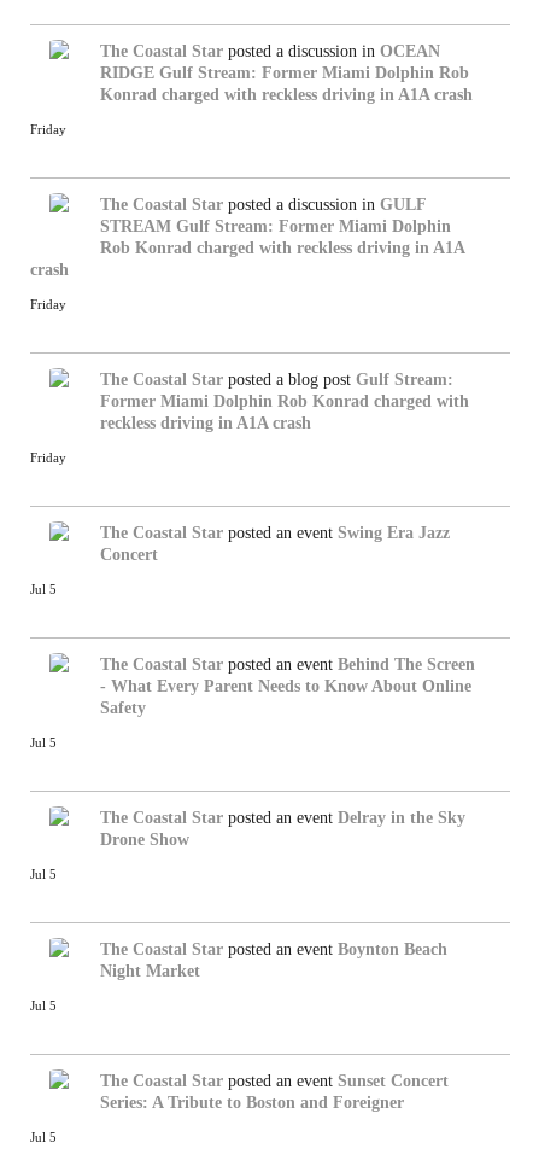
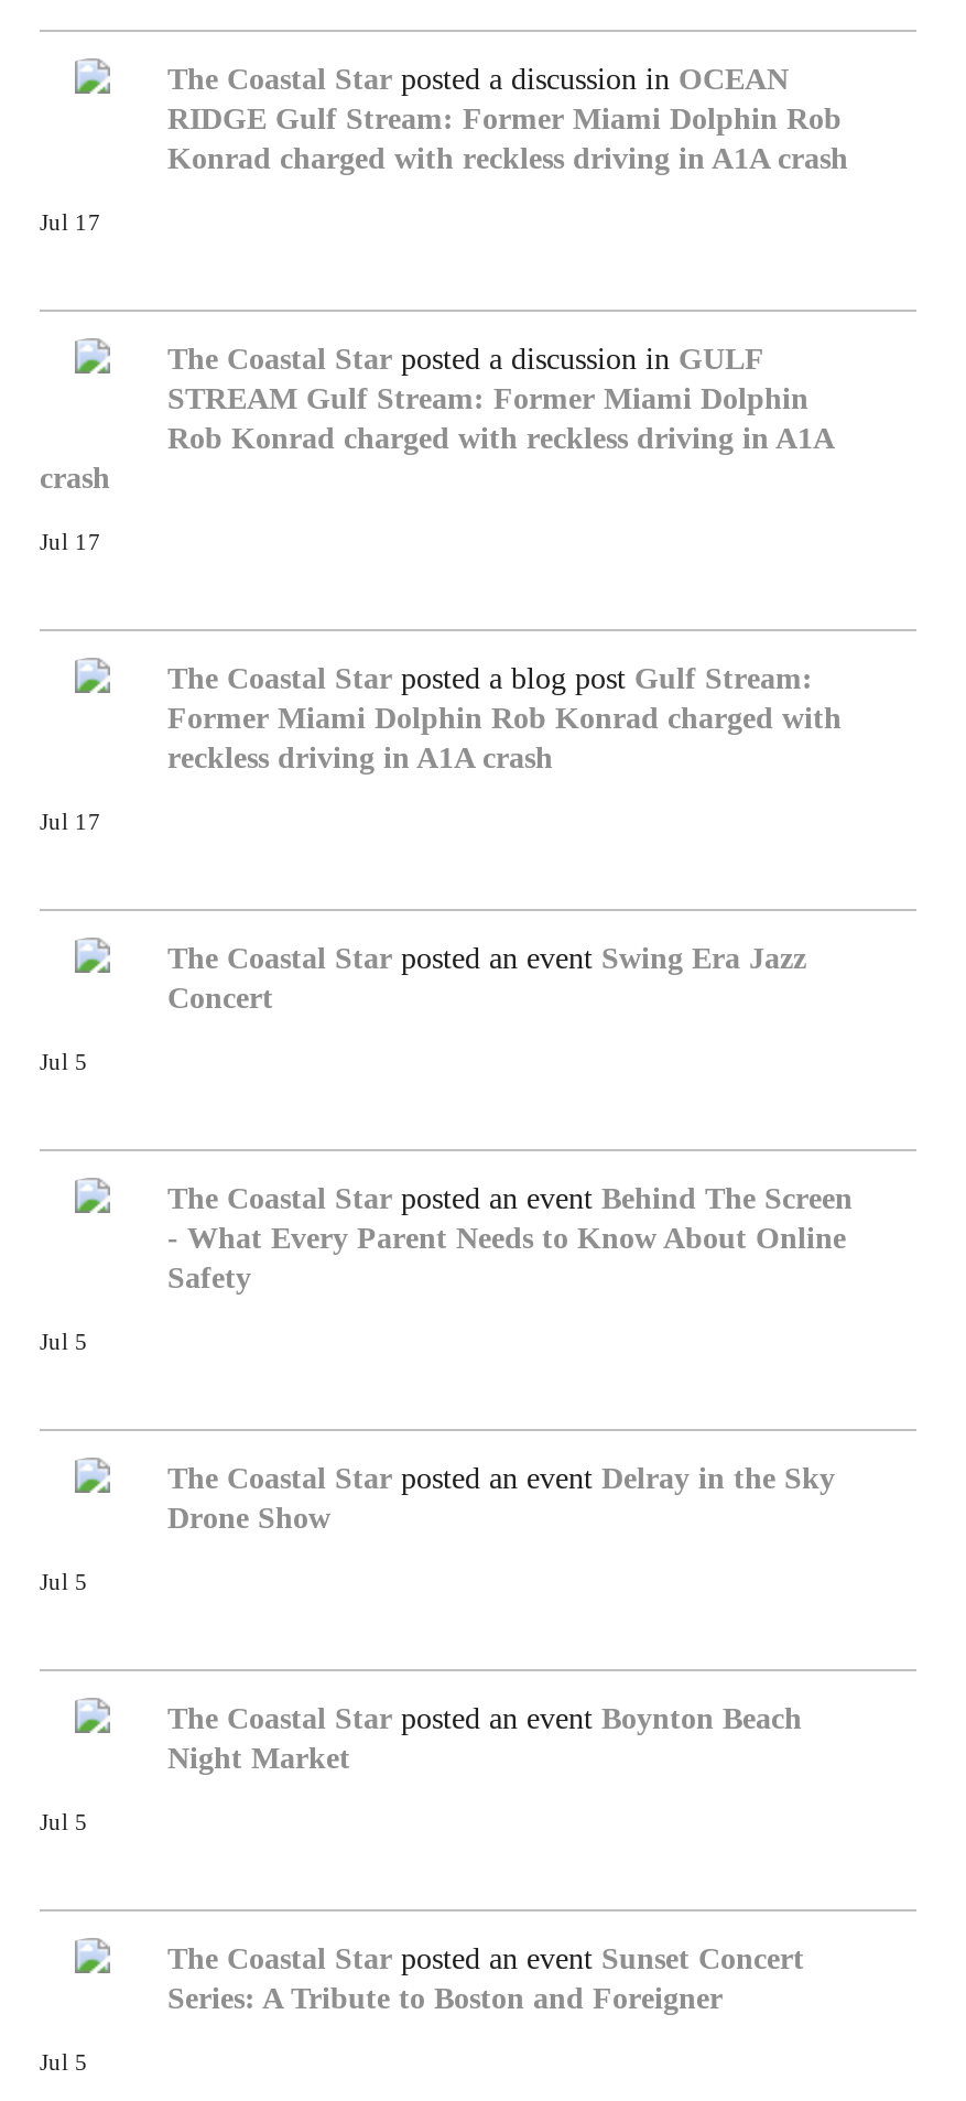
- Friday
+ Jul 17

- Friday
+ Jul 17

- Friday
+ Jul 17
